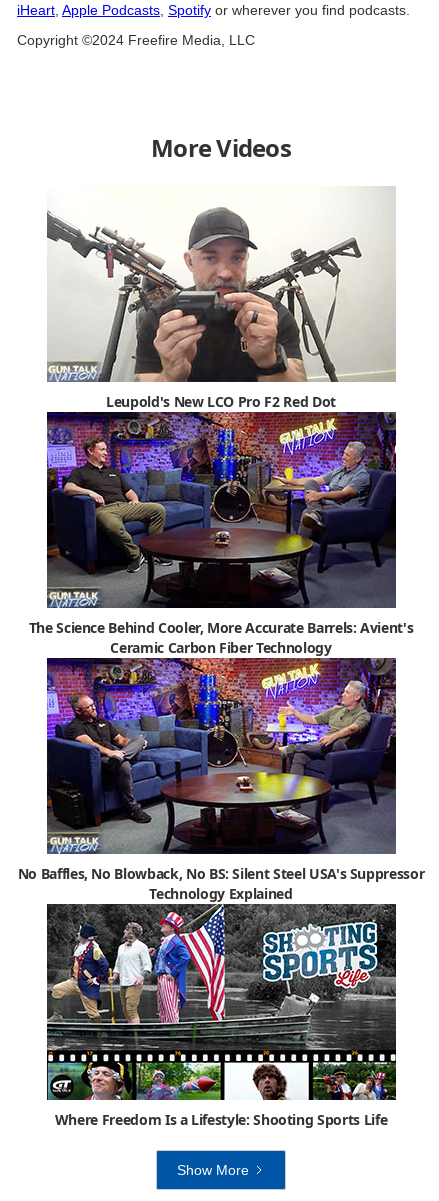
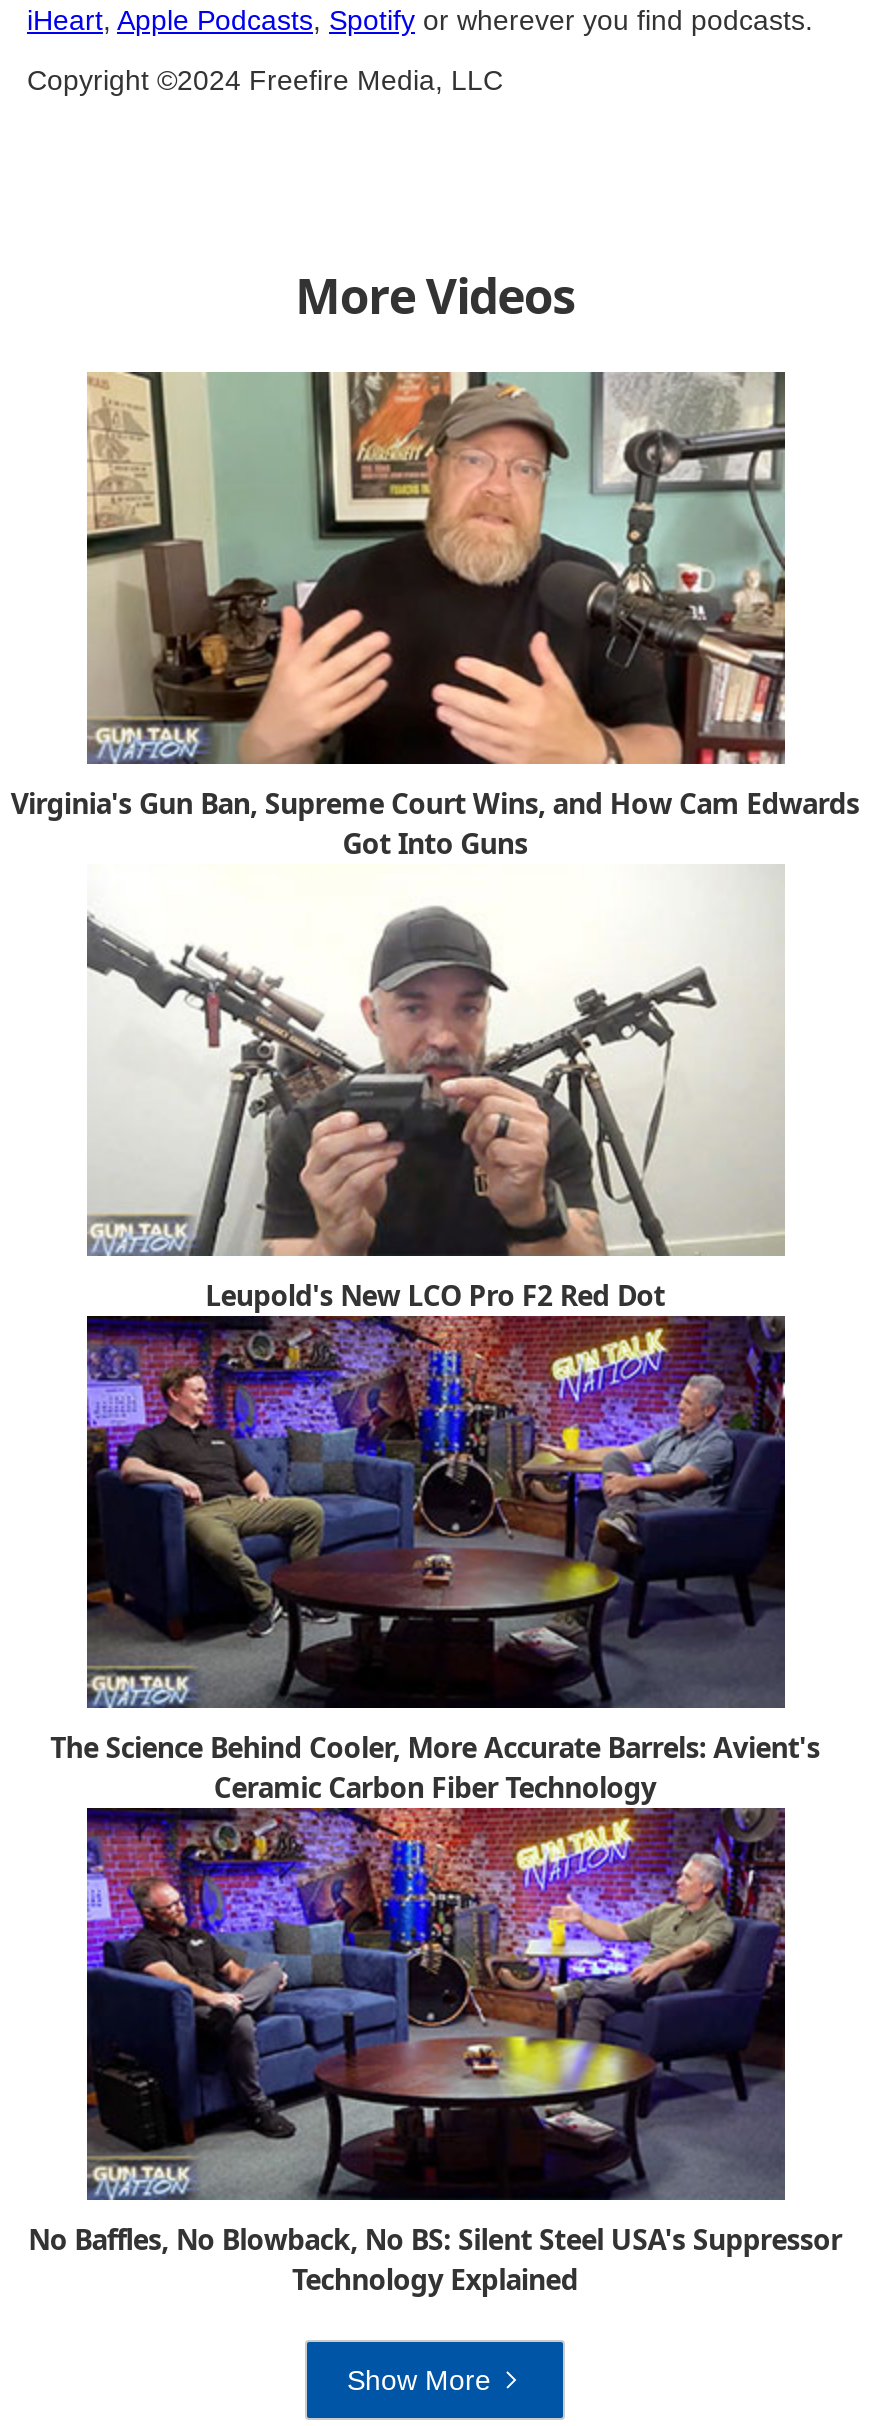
+ [image]
+ Virginia's Gun Ban, Supreme Court Wins, and How Cam Edwards
+ Got Into Guns

moved down: [image] | Leupold's New LCO Pro F2 Red Dot | The Science Behind Cooler, More Accurate Barrels: Avient's | Ceramic Carbon Fiber Technology | No Baffles, No Blowback, No BS: Silent Steel USA's Suppressor | Technology Explained

- [image]
- Where Freedom Is a Lifestyle: Shooting Sports Life
